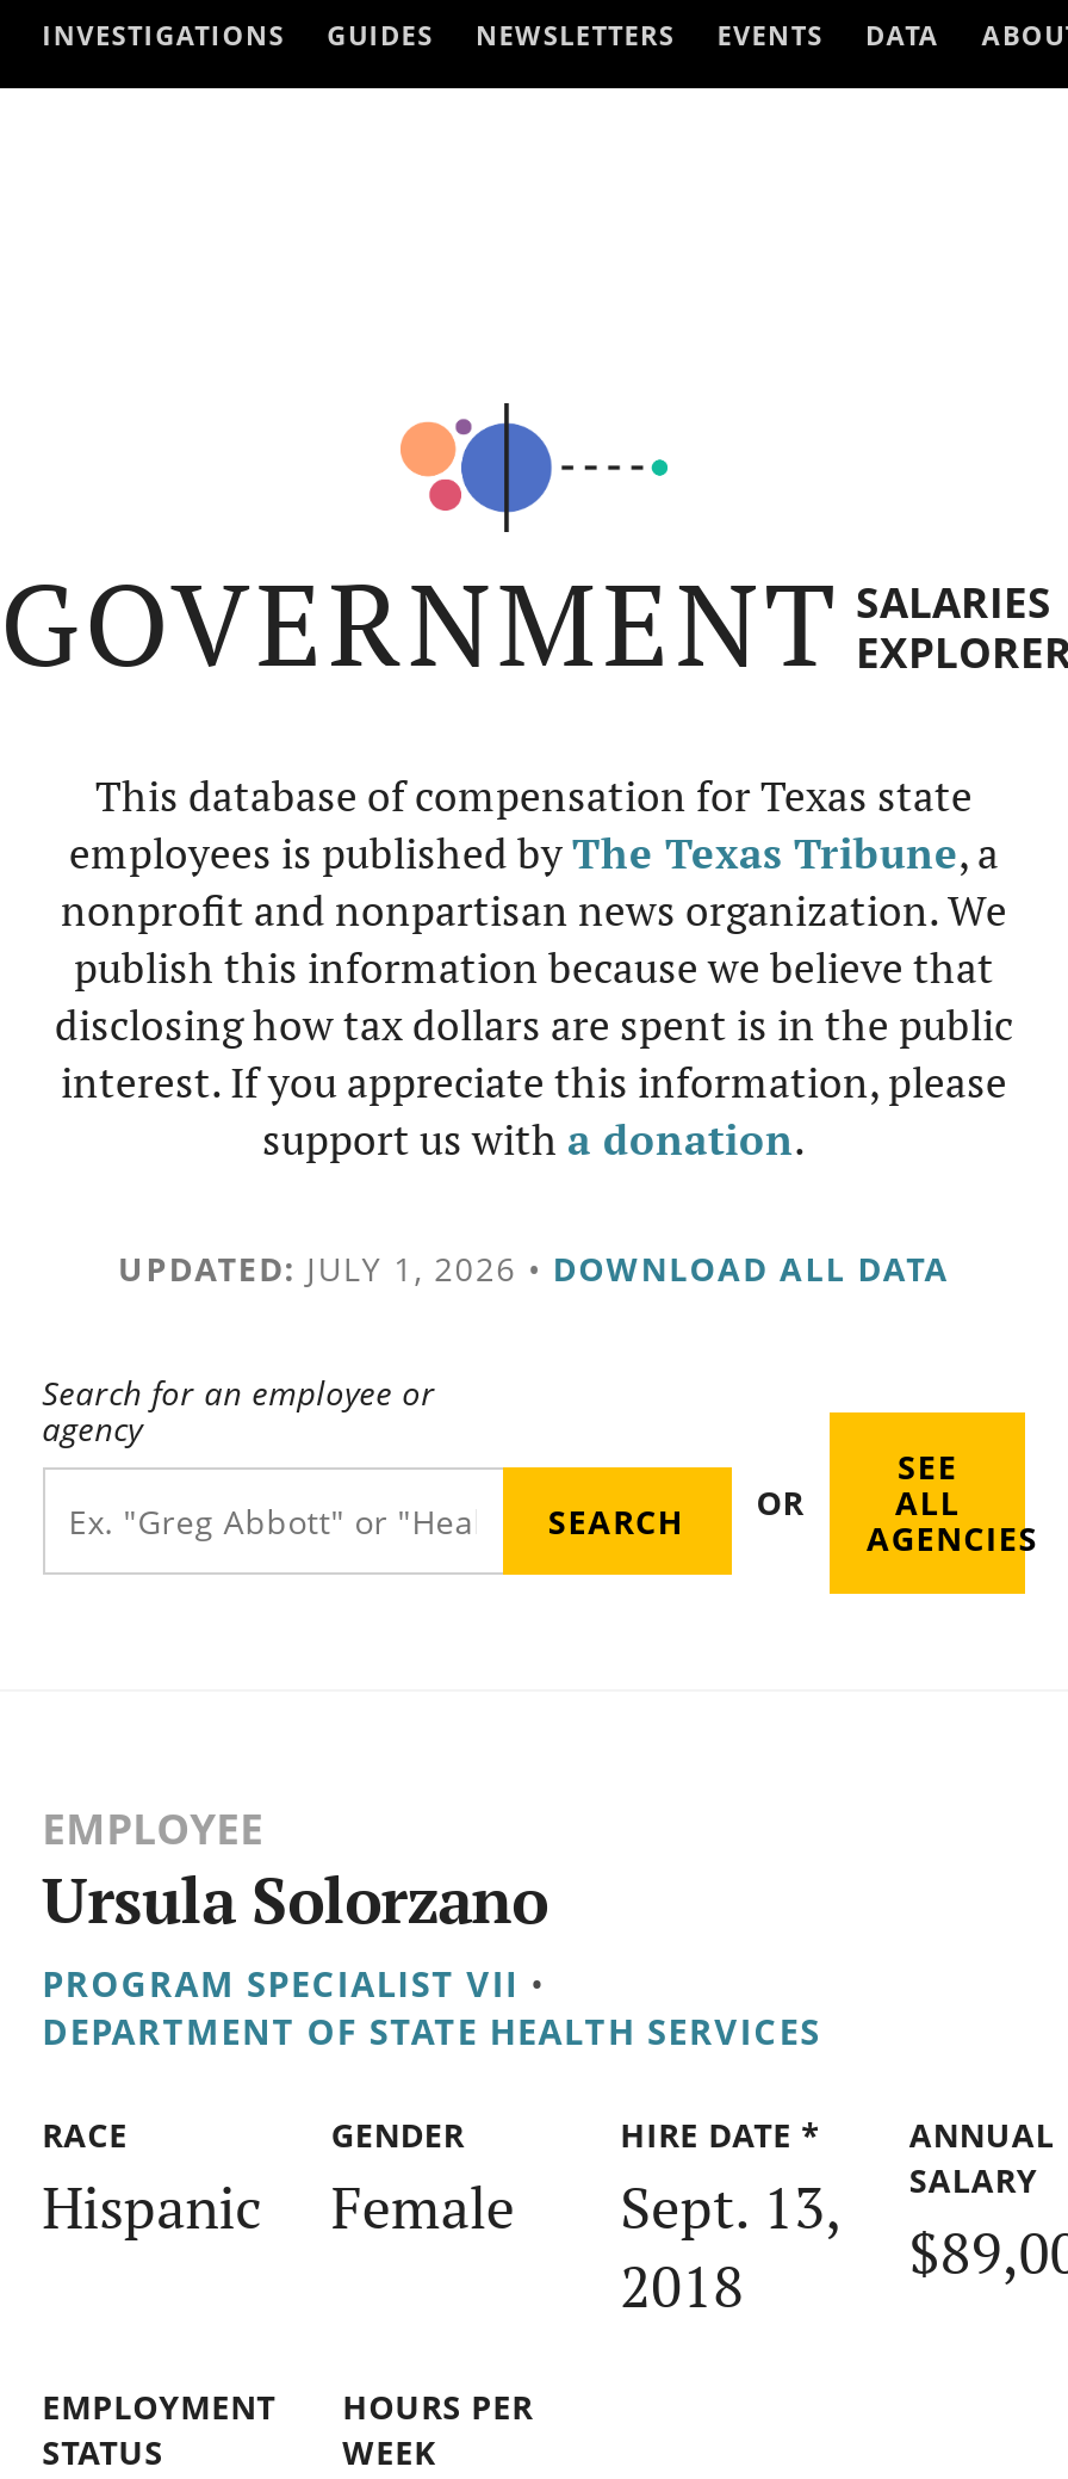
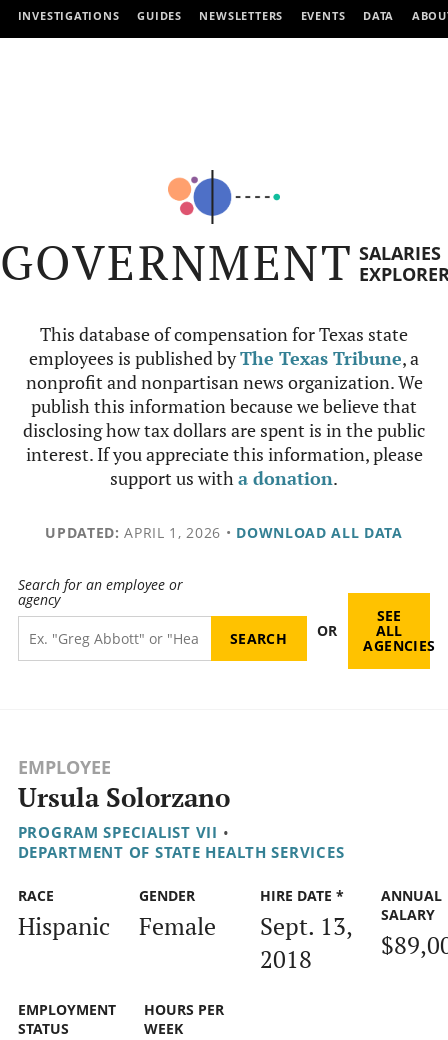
- UPDATED: JULY 1, 2026 • DOWNLOAD ALL DATA
+ UPDATED: APRIL 1, 2026 • DOWNLOAD ALL DATA
